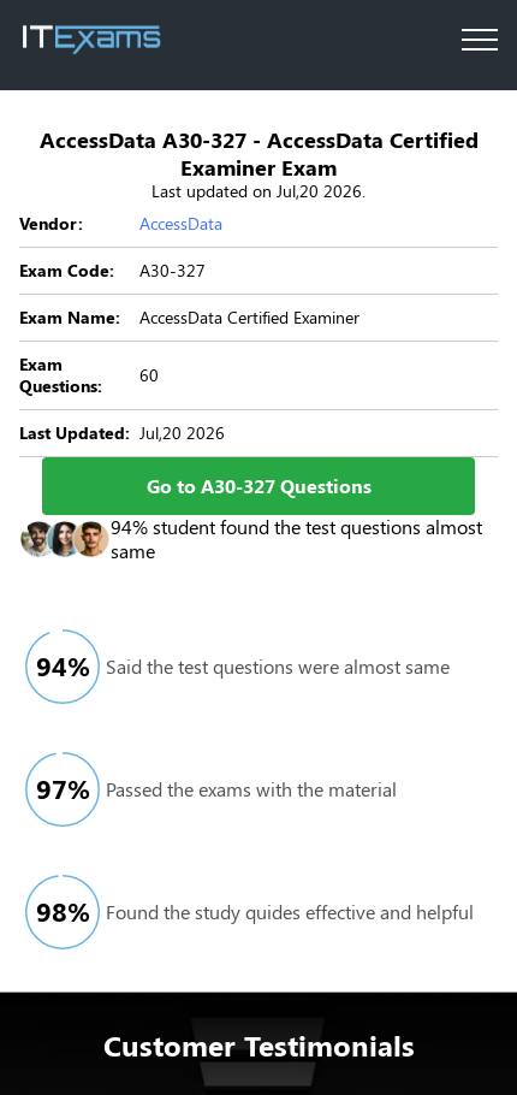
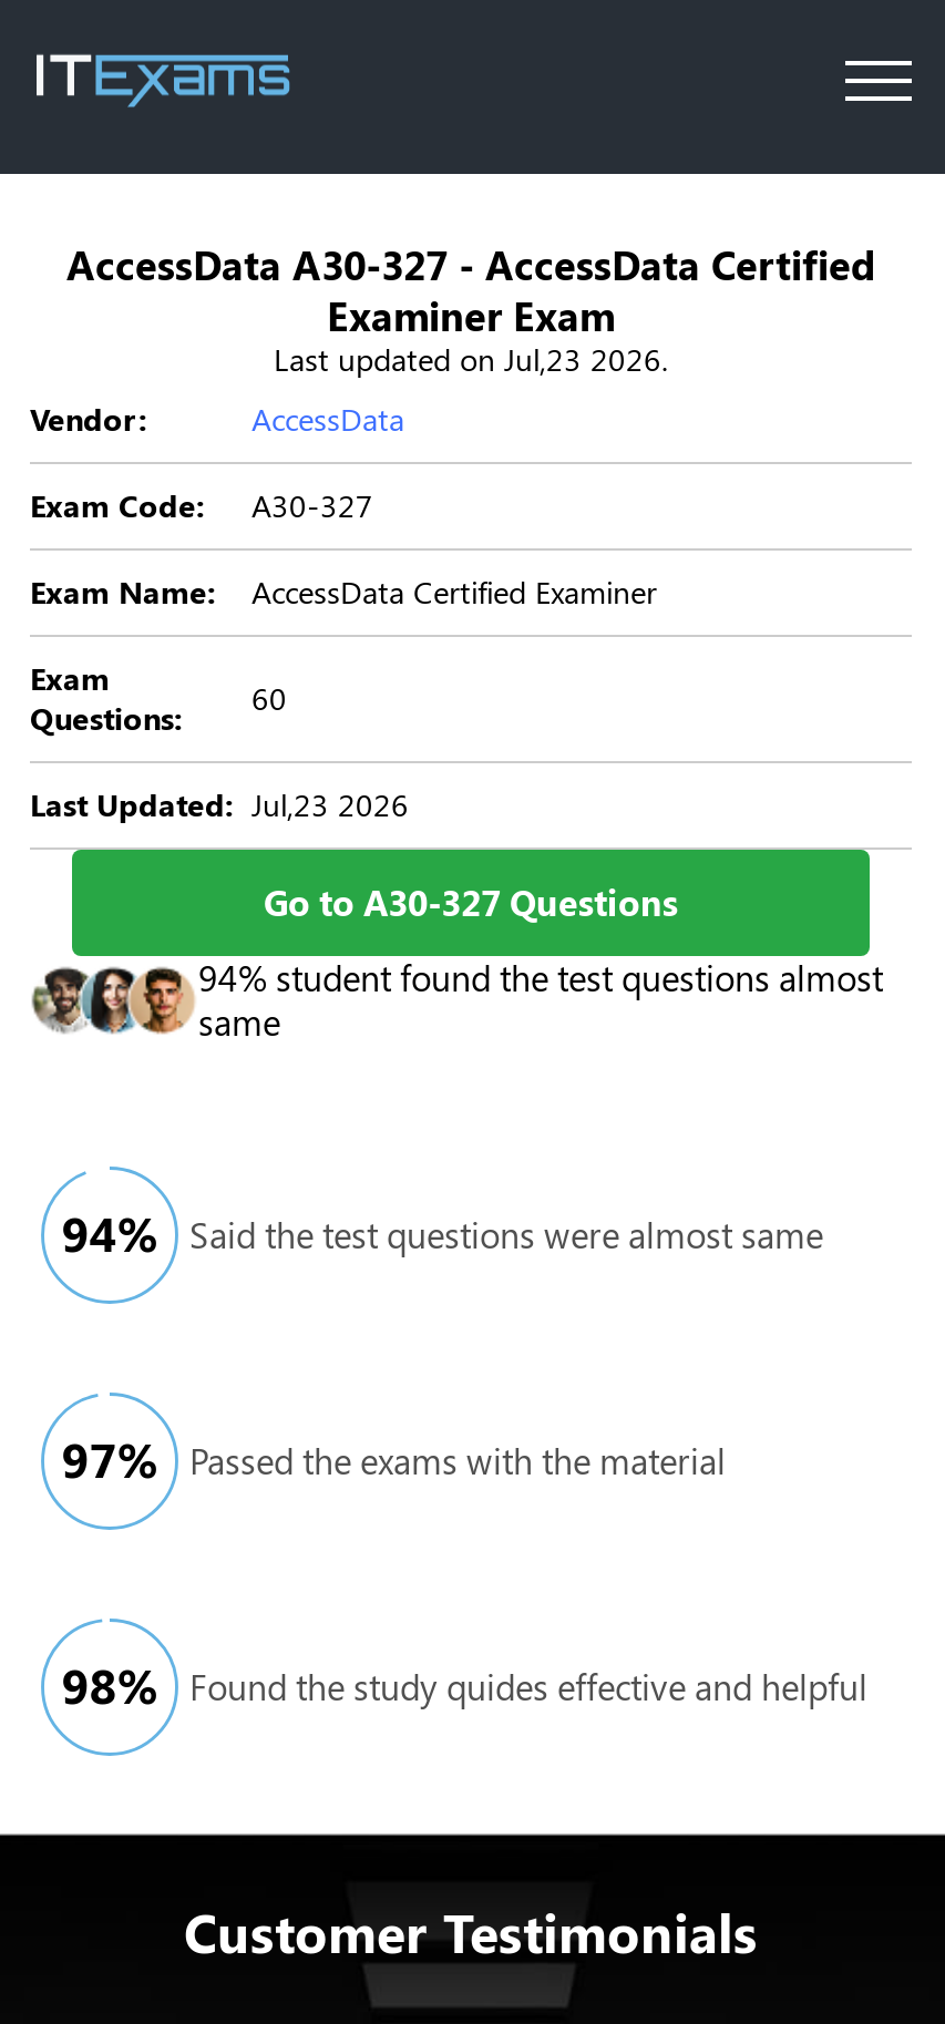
- Last updated on Jul,20 2026.
+ Last updated on Jul,23 2026.

- Last Updated: Jul,20 2026
+ Last Updated: Jul,23 2026
